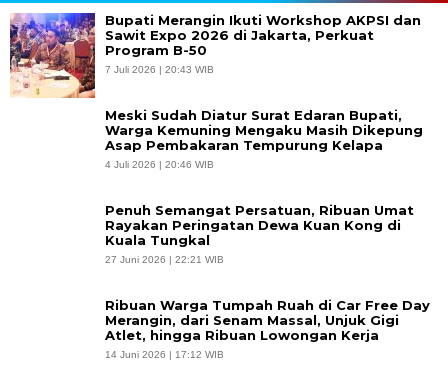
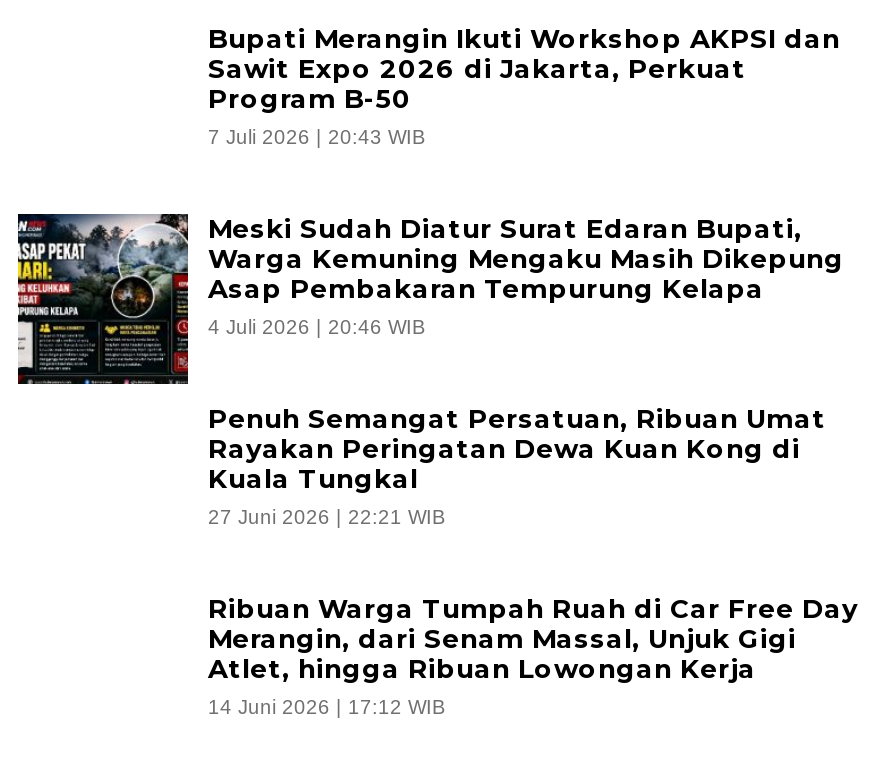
- [image]

+ [image]
